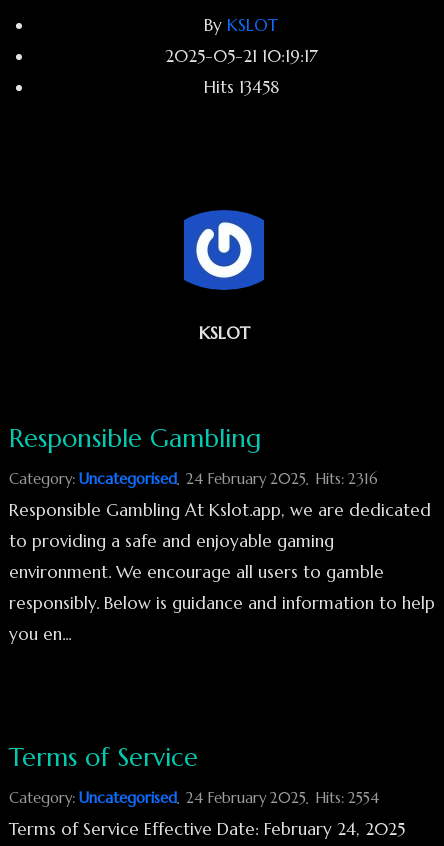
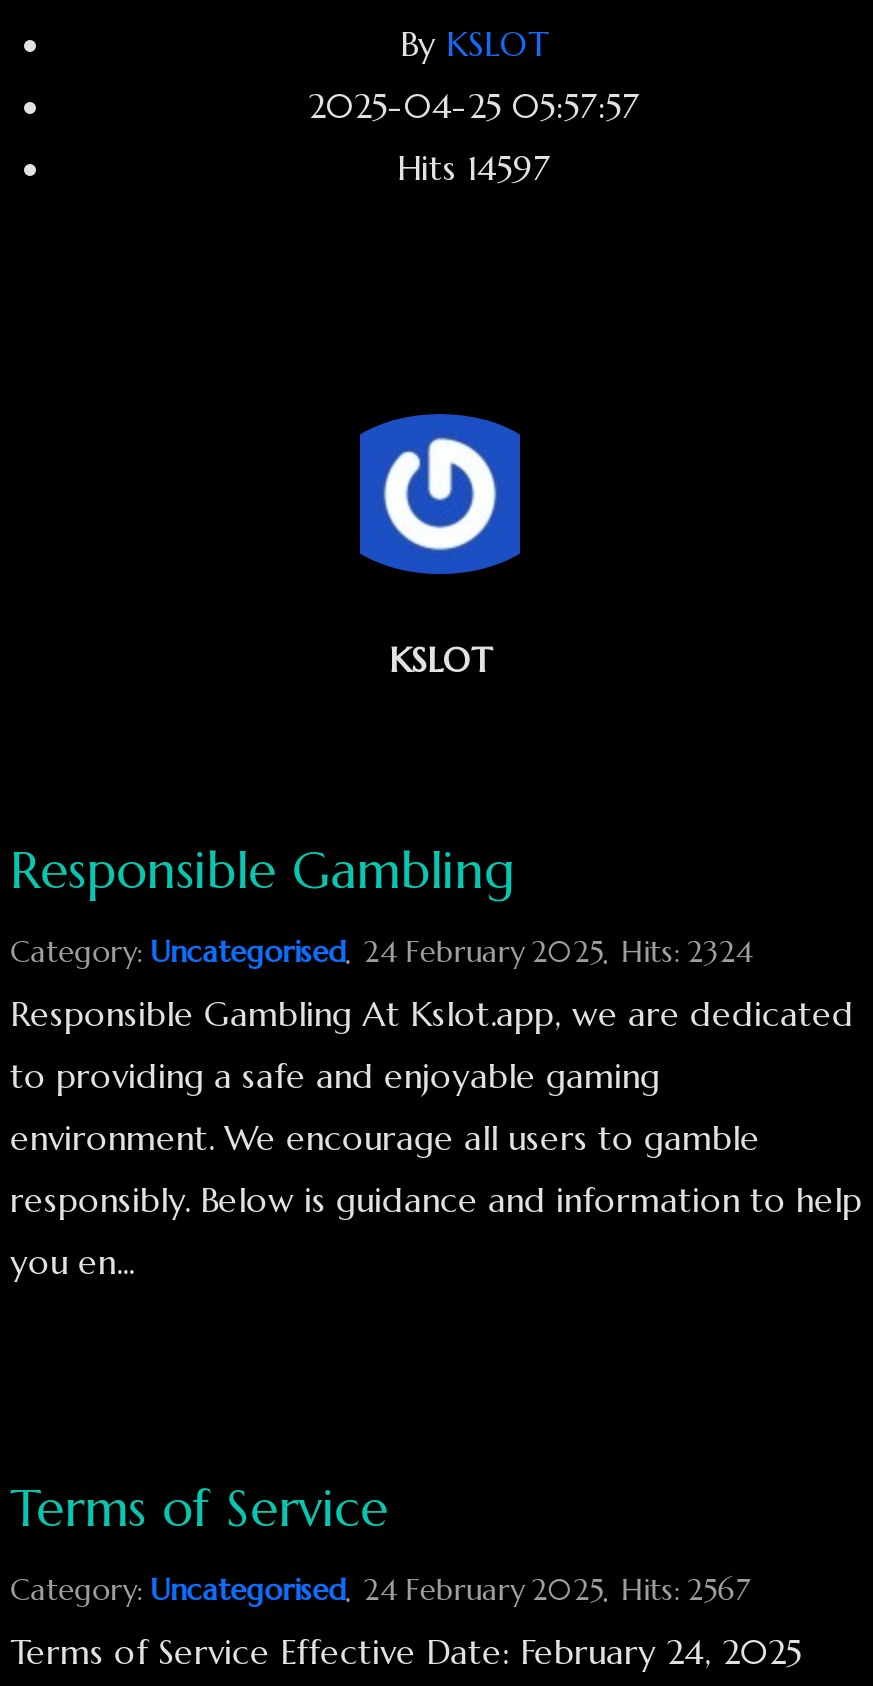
- 2025-05-21 10:19:17
+ 2025-04-25 05:57:57

- Hits 13458
+ Hits 14597

- Category: Uncategorised 24 February 2025 Hits: 2316
+ Category: Uncategorised 24 February 2025 Hits: 2324

- Category: Uncategorised 24 February 2025 Hits: 2554
+ Category: Uncategorised 24 February 2025 Hits: 2567
